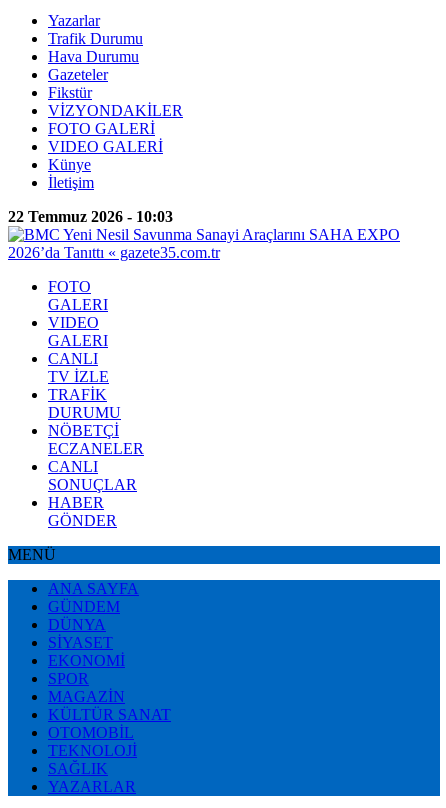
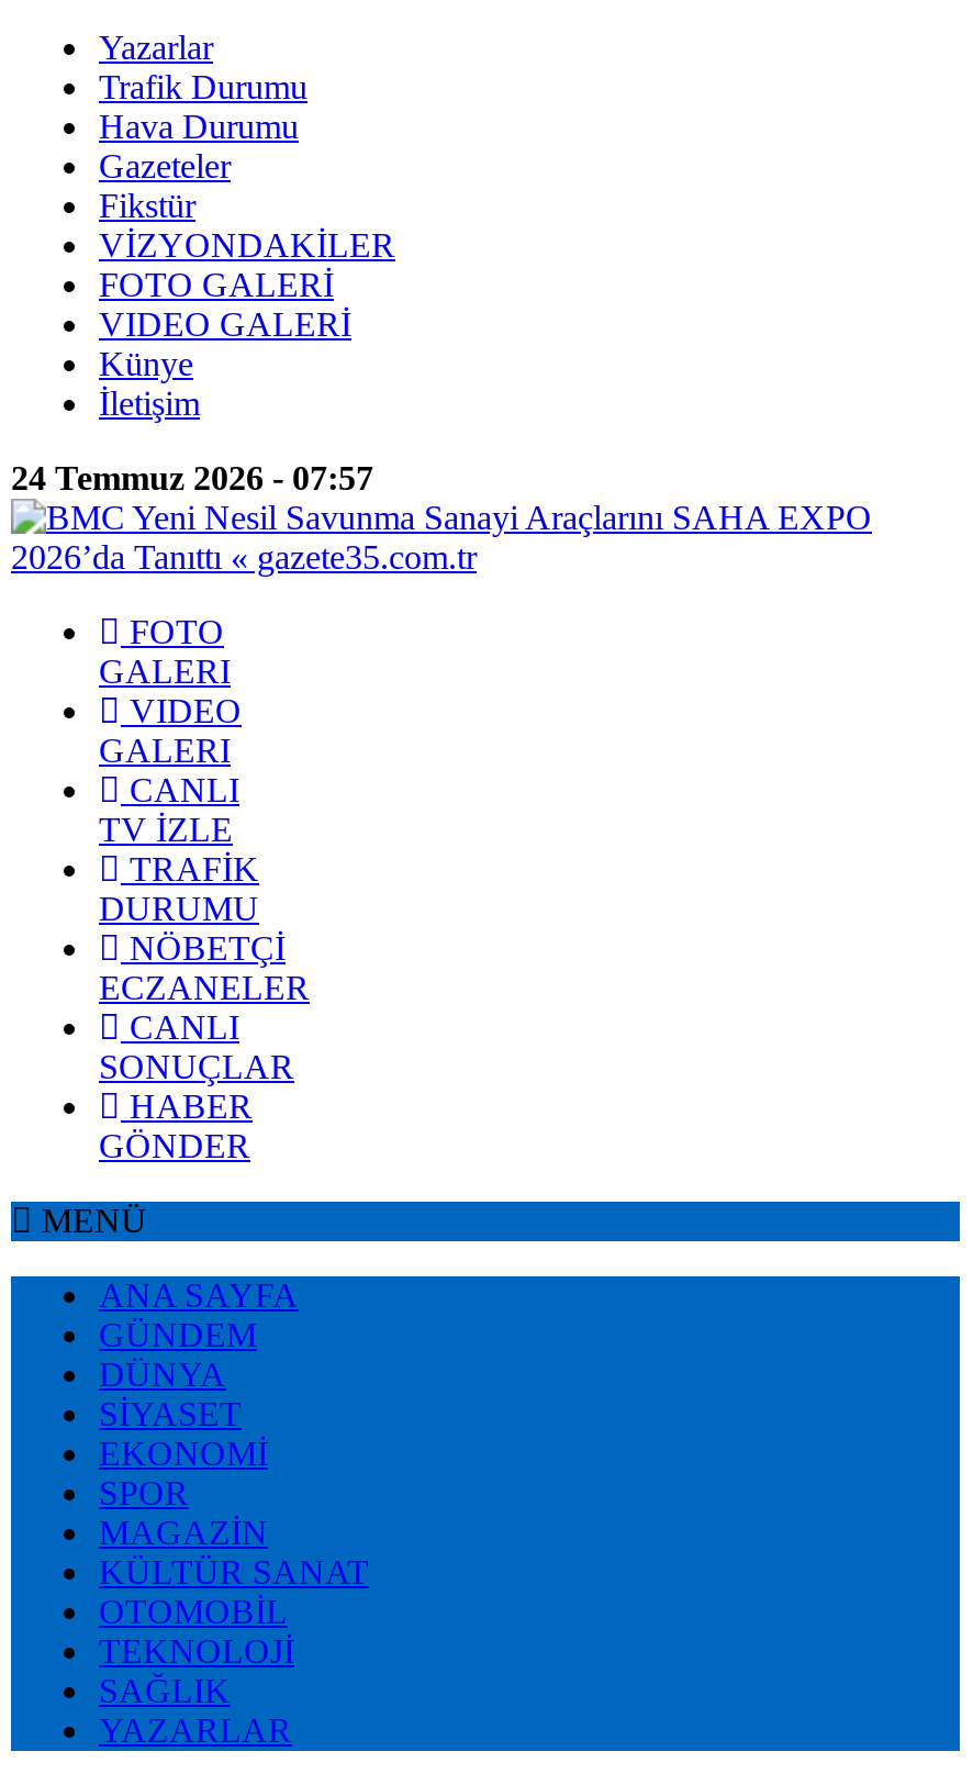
- 22 Temmuz 2026 - 10:03
+ 24 Temmuz 2026 - 07:57
